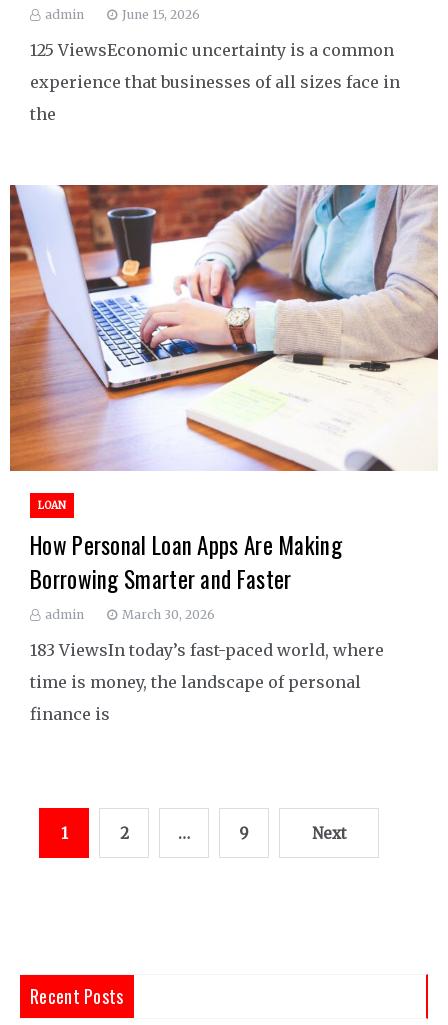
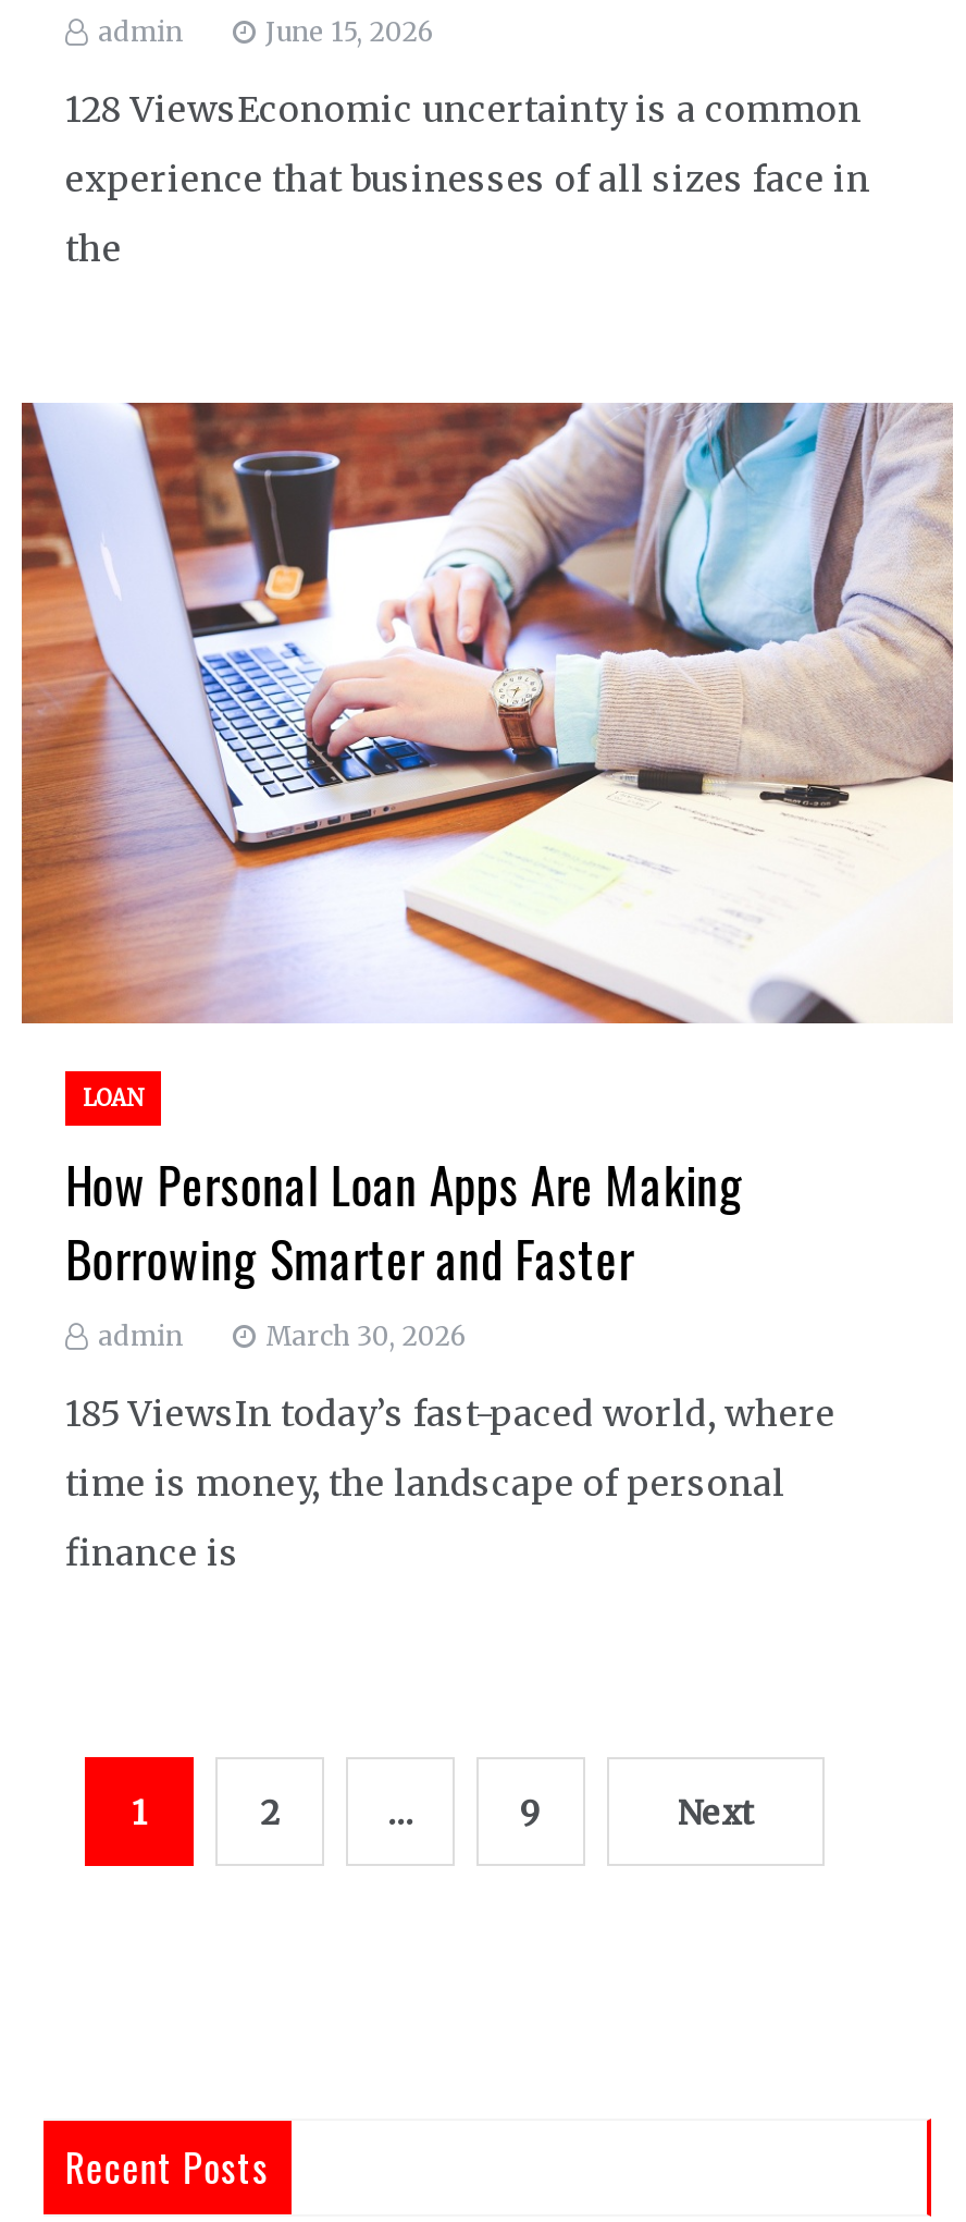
- 125 ViewsEconomic uncertainty is a common
+ 128 ViewsEconomic uncertainty is a common

- 183 ViewsIn today’s fast-paced world, where
+ 185 ViewsIn today’s fast-paced world, where
